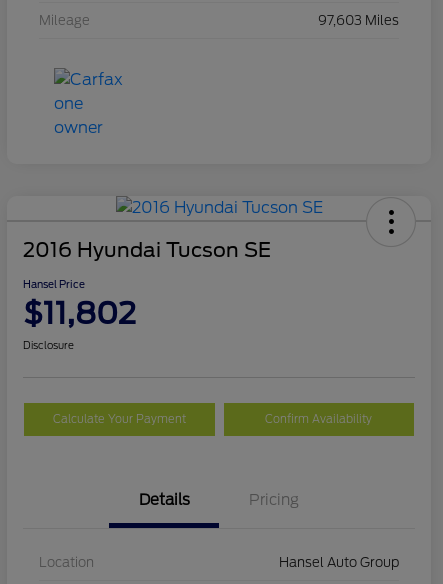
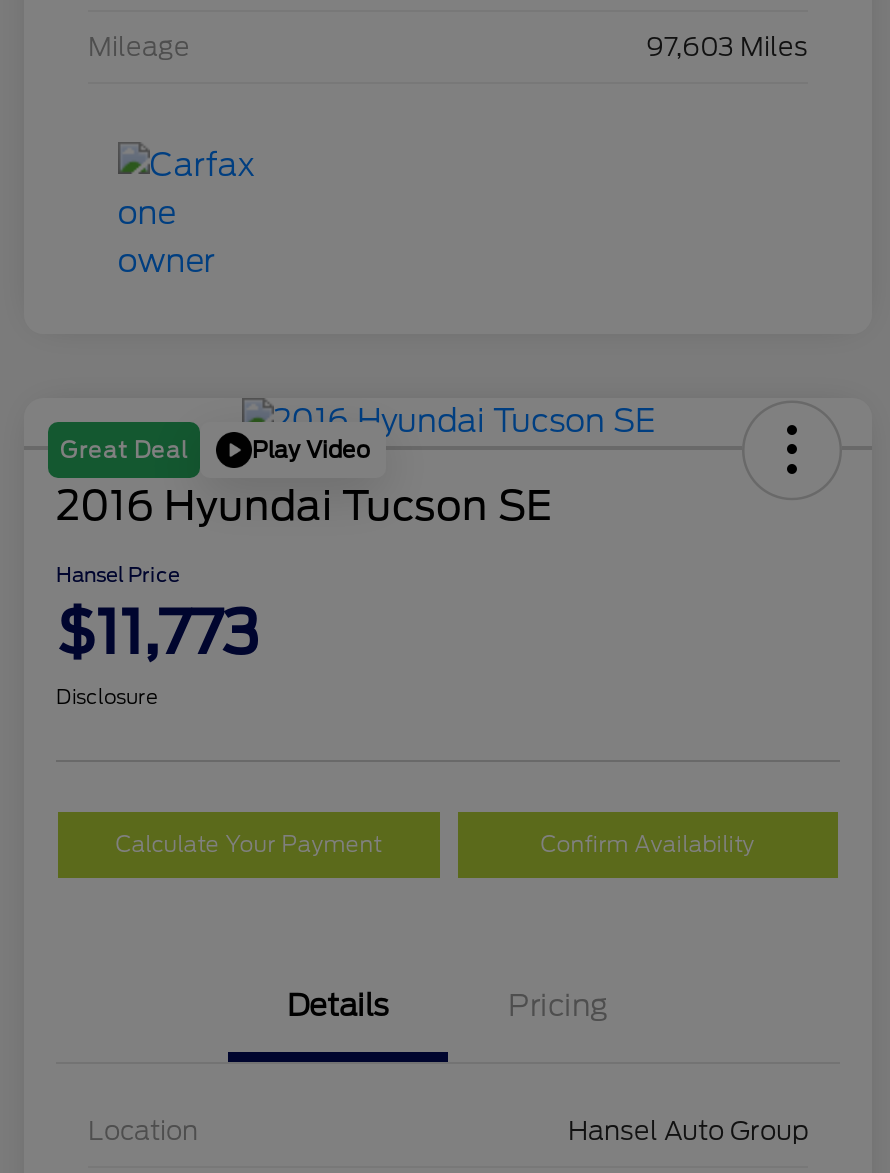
+ Great Deal
+ Play Video

- $11,802
+ $11,773
